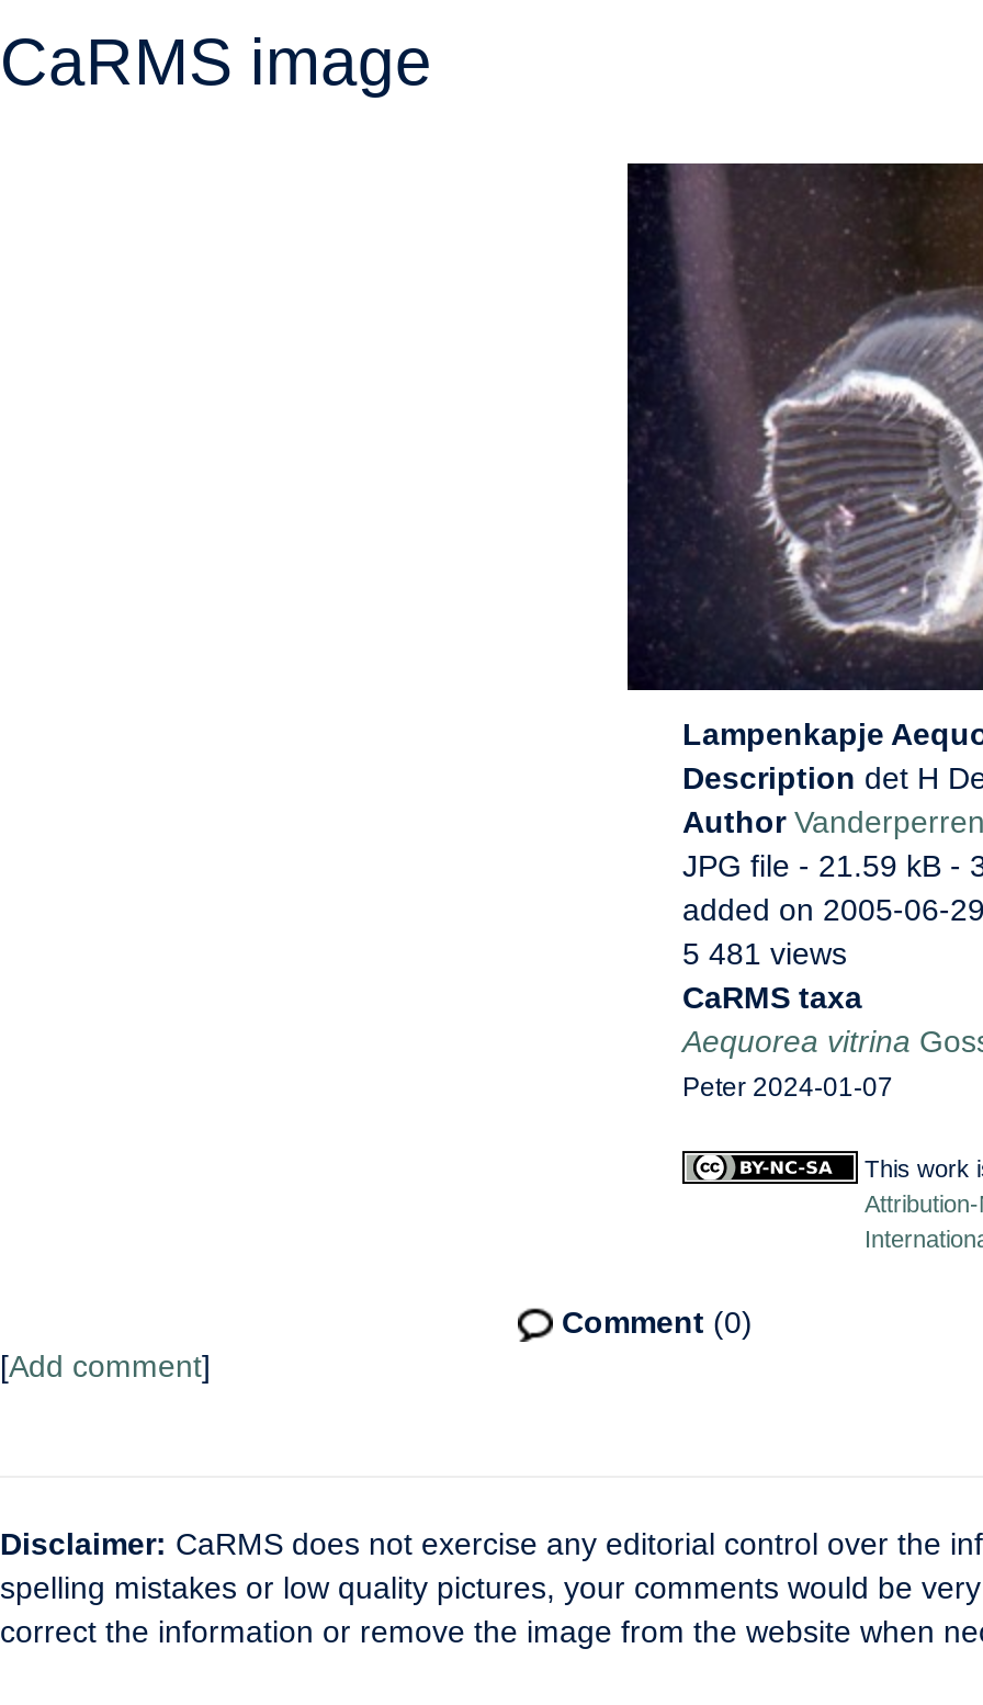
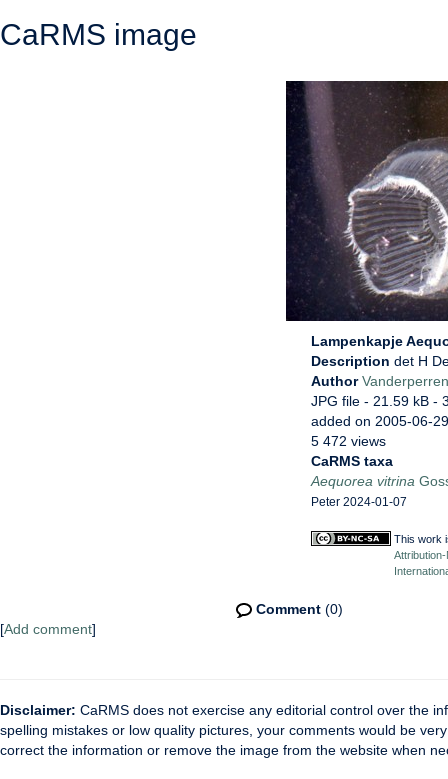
- 5 481 views
+ 5 472 views
